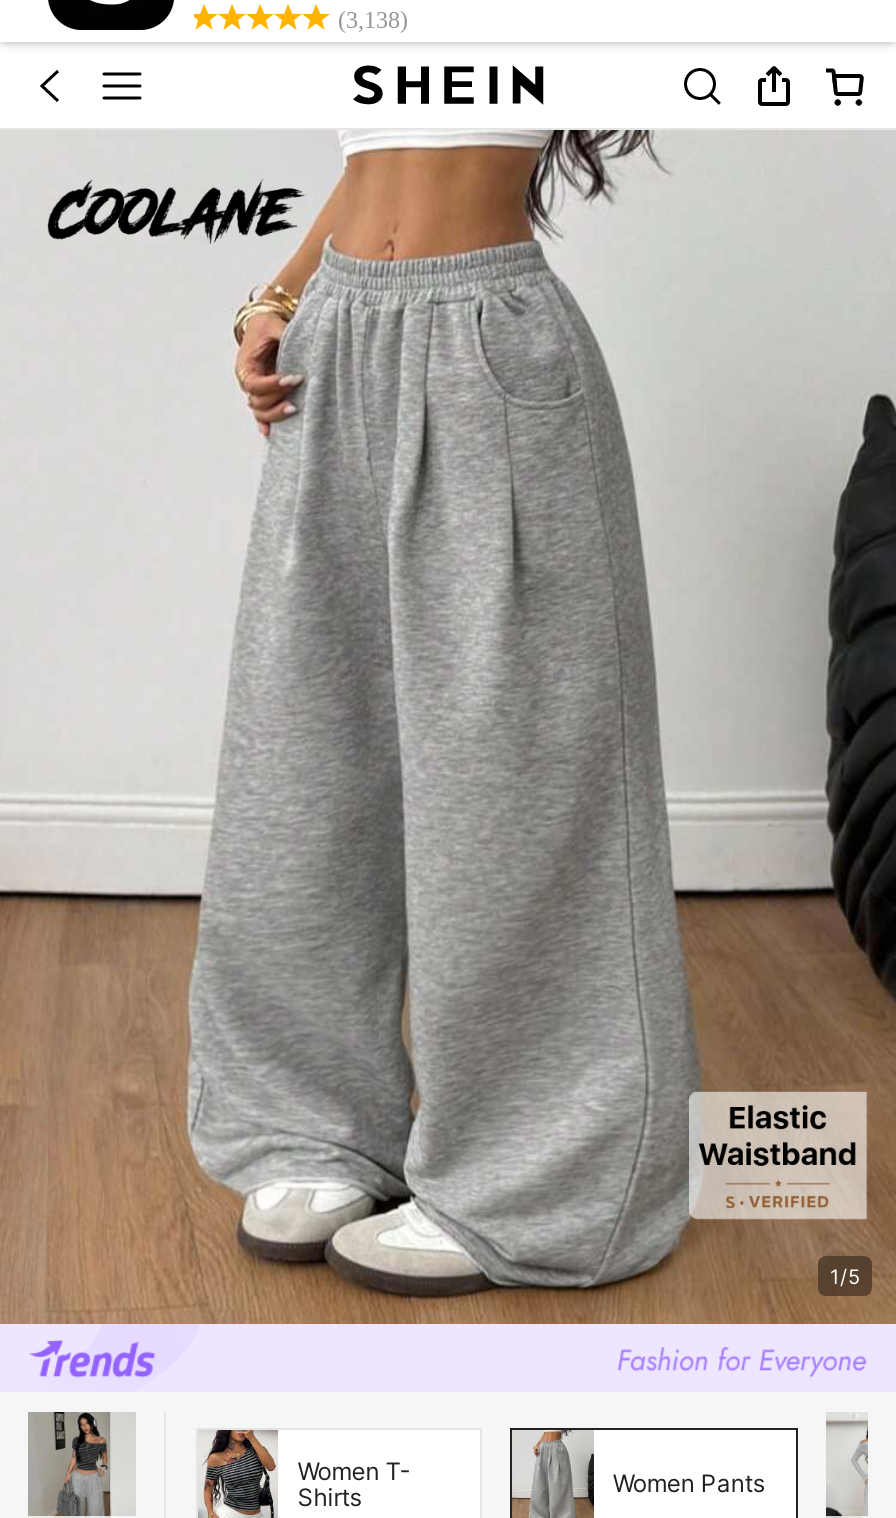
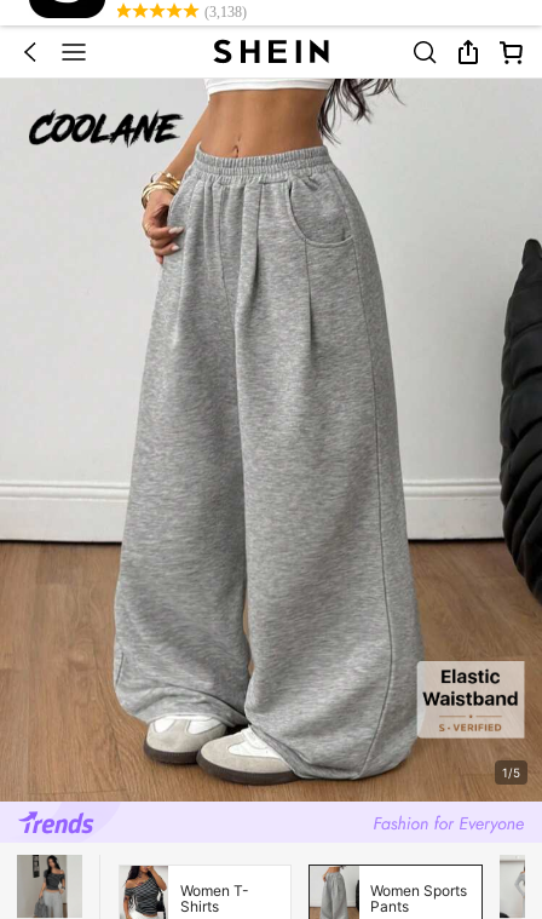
- Women Pants
+ Women Sports
+ Pants
